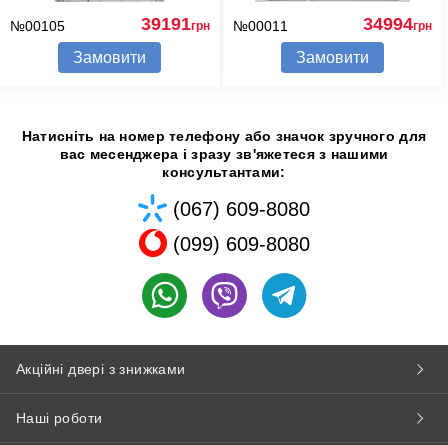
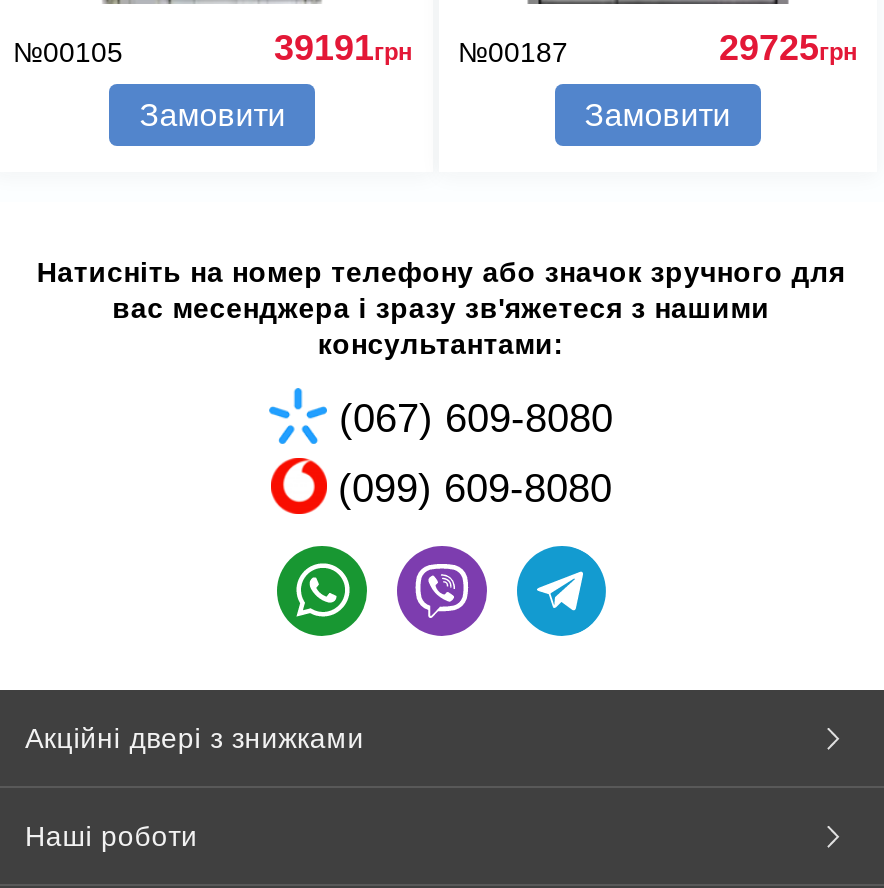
- 39191грн №00011
+ 39191грн №00187

- 34994грн
+ 29725грн
